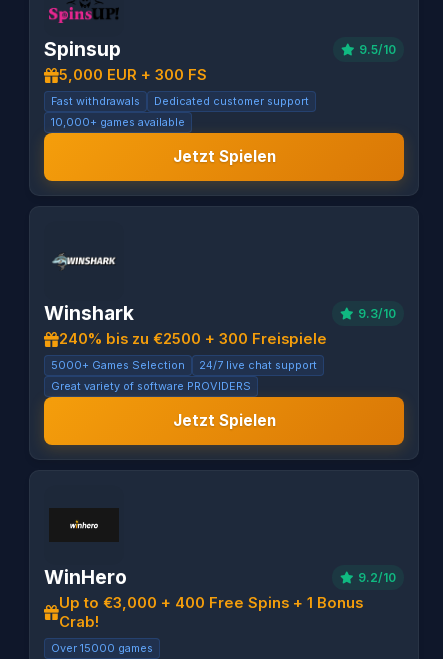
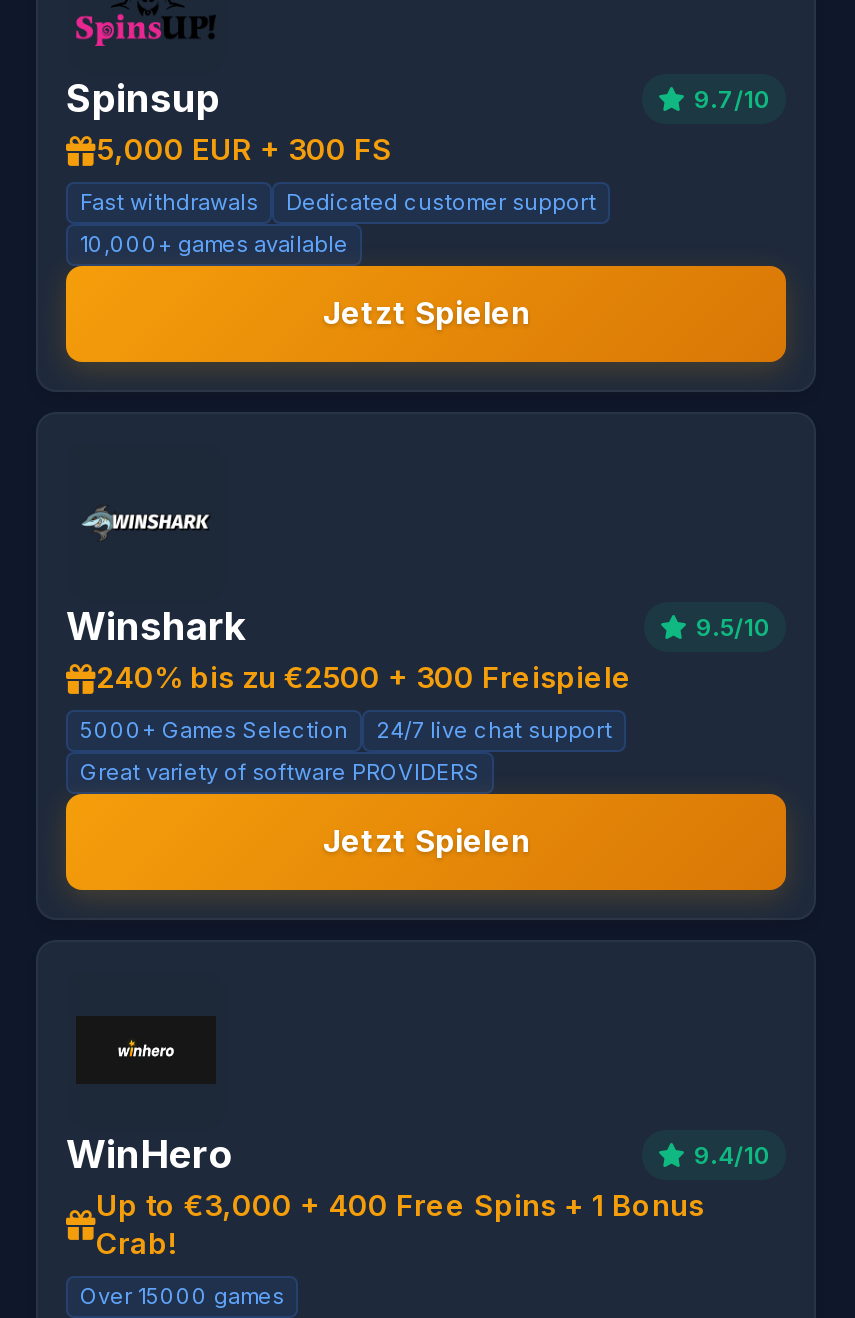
- 9.5/10
+ 9.7/10

- 9.3/10
+ 9.5/10

- 9.2/10
+ 9.4/10
